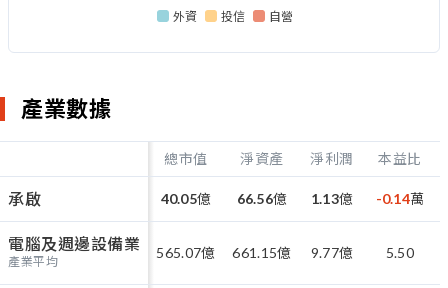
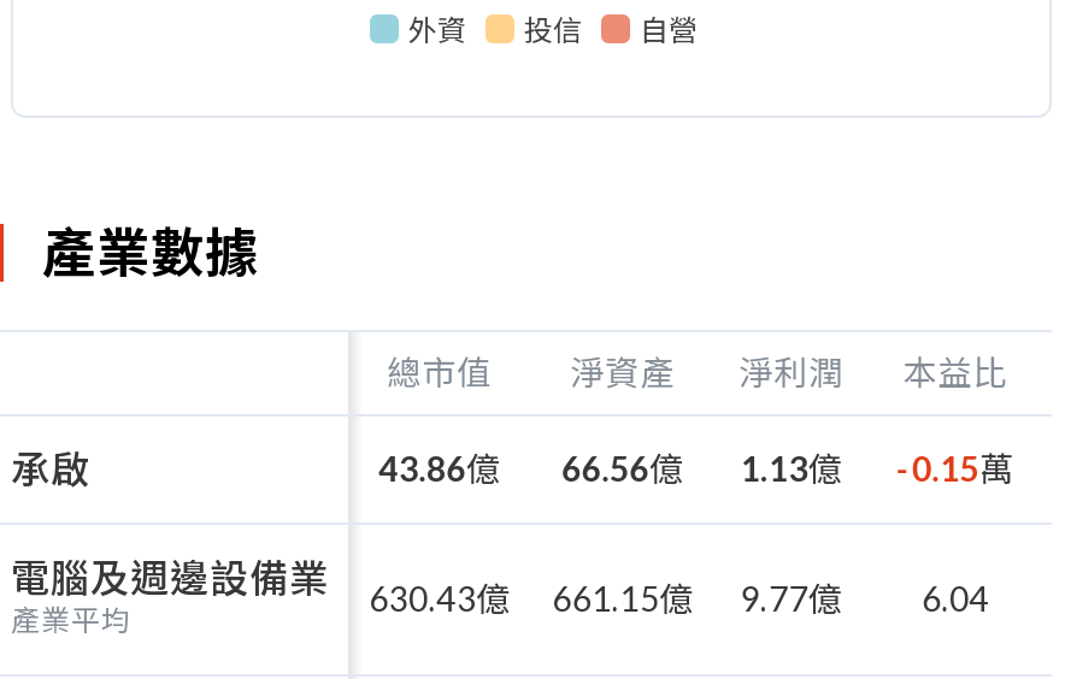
- 40.05億
+ 43.86億

- -0.14萬
+ -0.15萬

- 565.07億
+ 630.43億

- 5.50
+ 6.04
